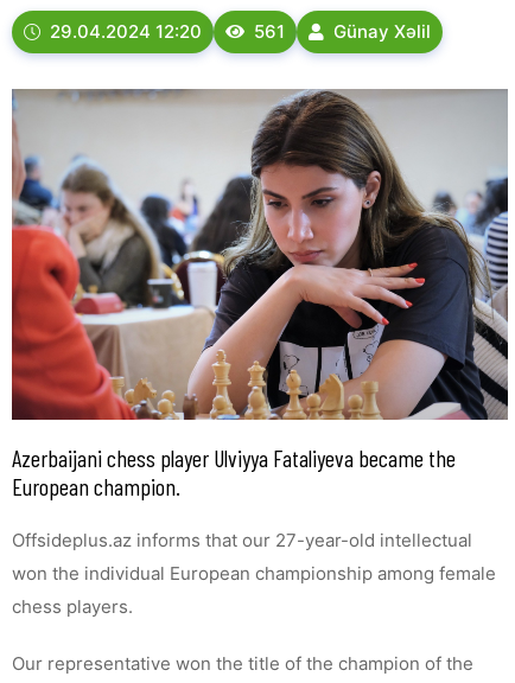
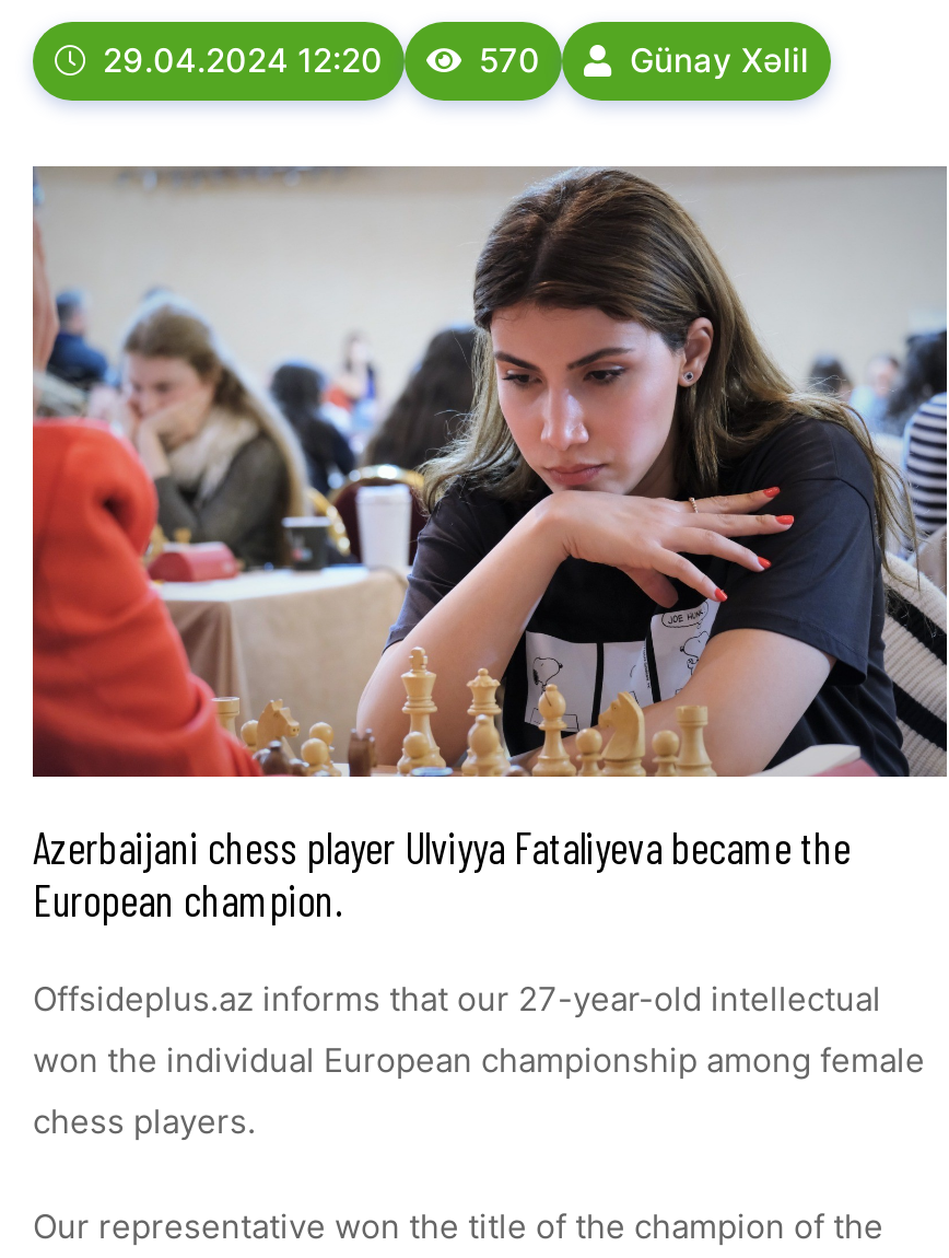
- 561
+ 570
